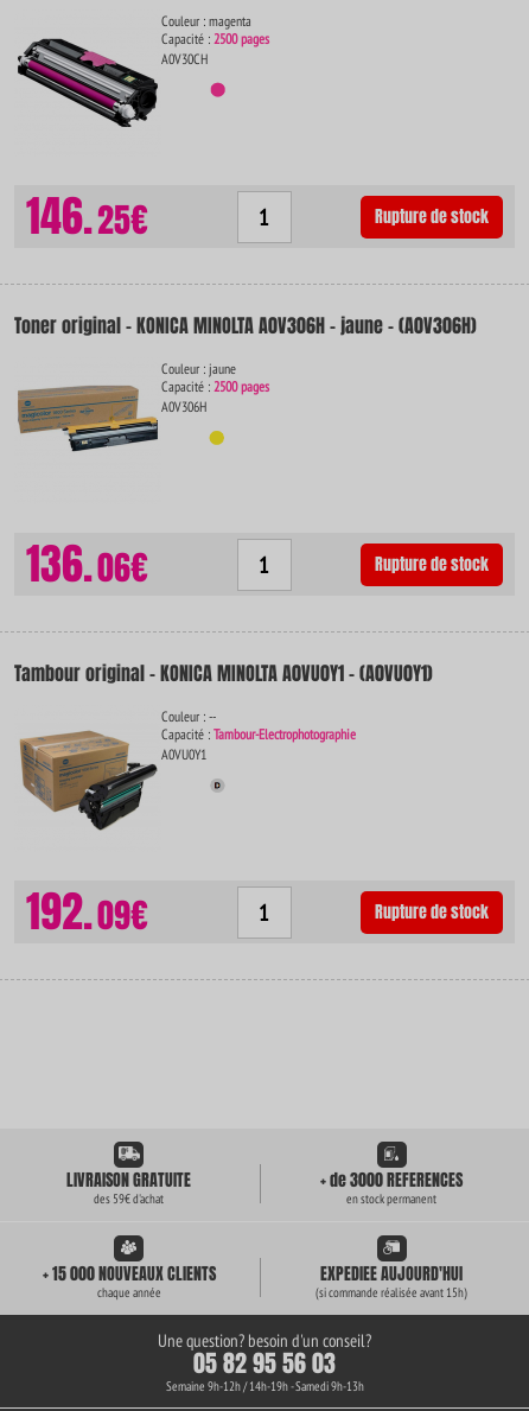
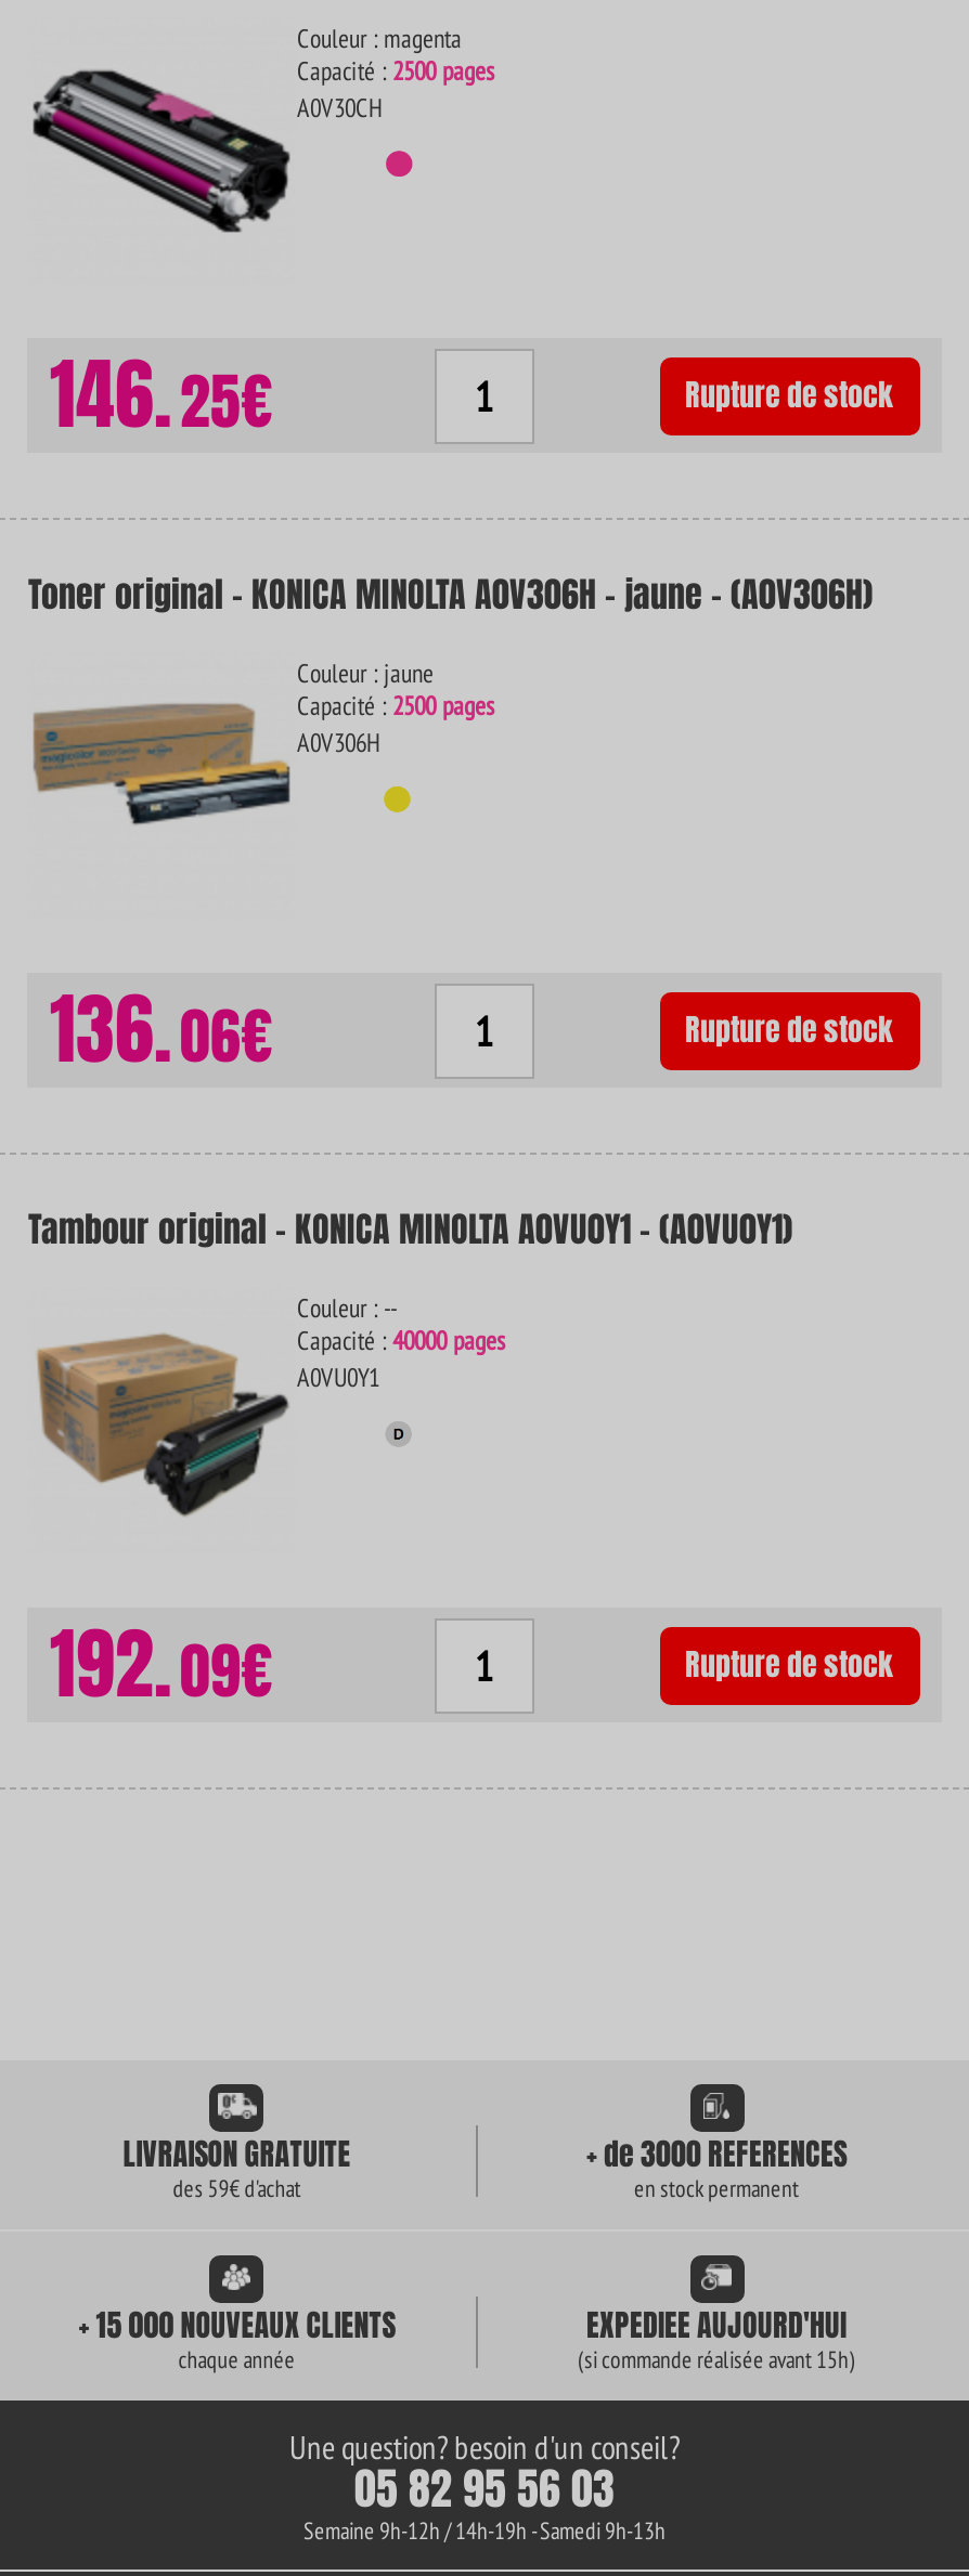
- Capacité : Tambour-Electrophotographie
+ Capacité : 40000 pages
